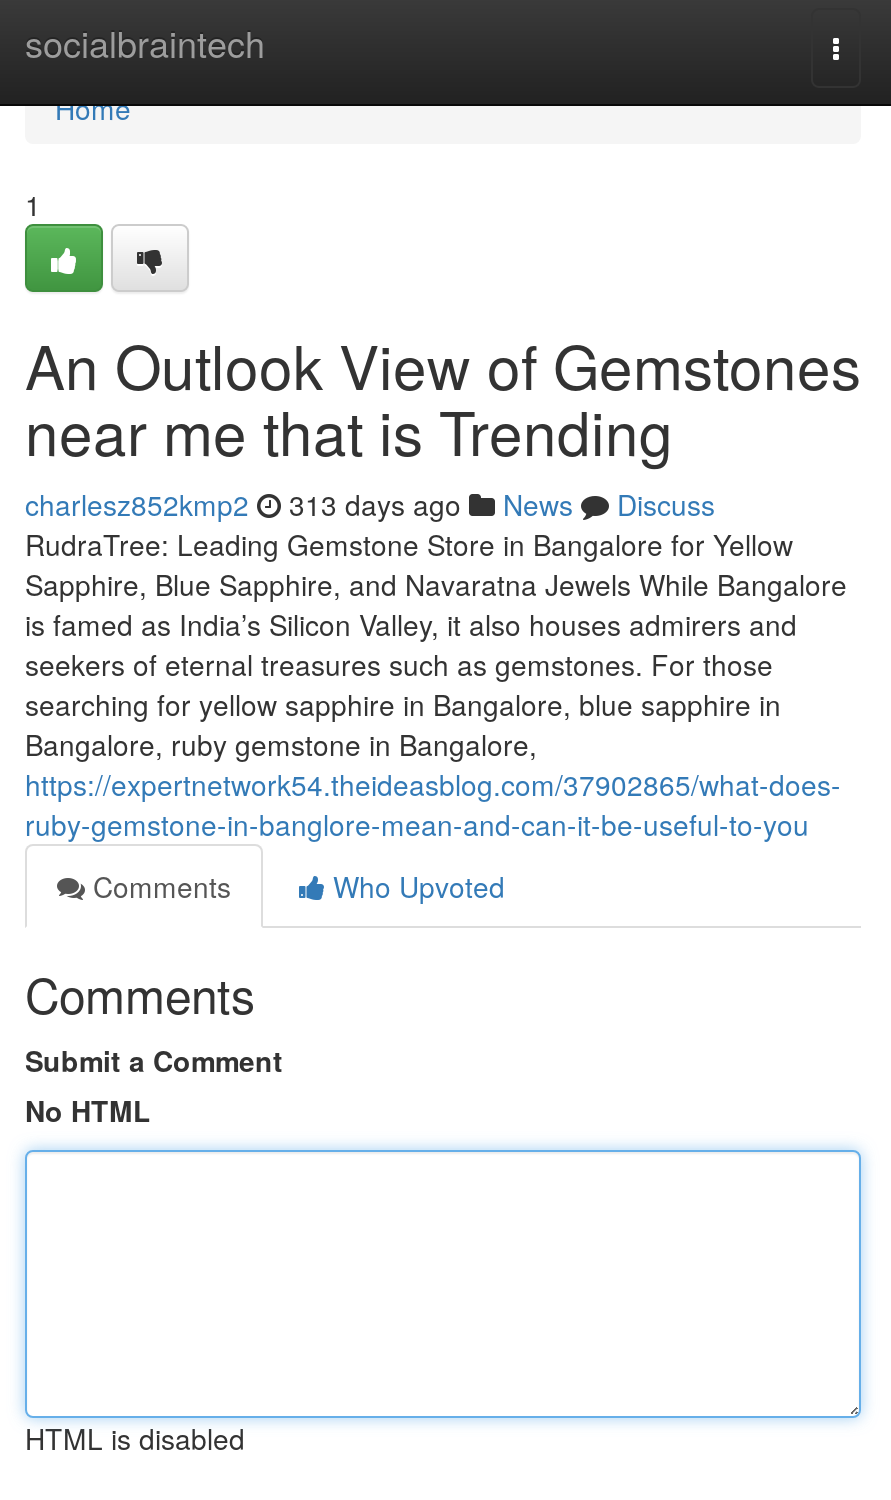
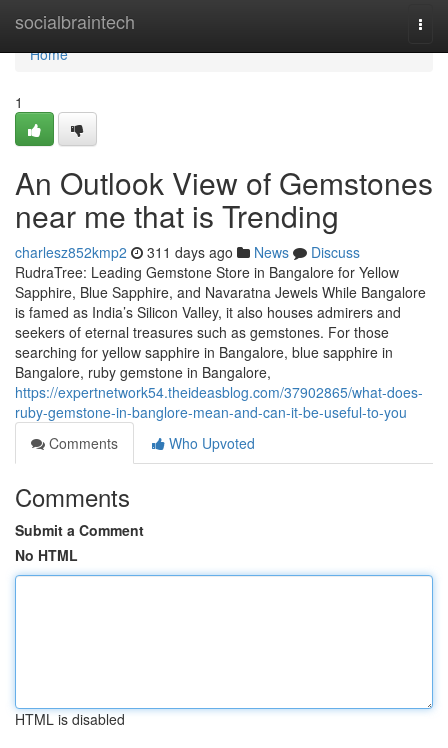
- charlesz852kmp2 313 days ago News Discuss
+ charlesz852kmp2 311 days ago News Discuss
